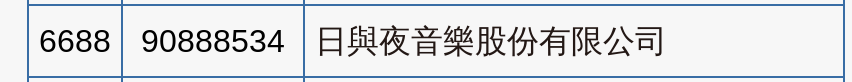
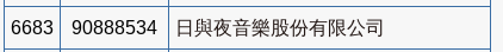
- 6688 90888534 日與夜音樂股份有限公司
+ 6683 90888534 日與夜音樂股份有限公司
